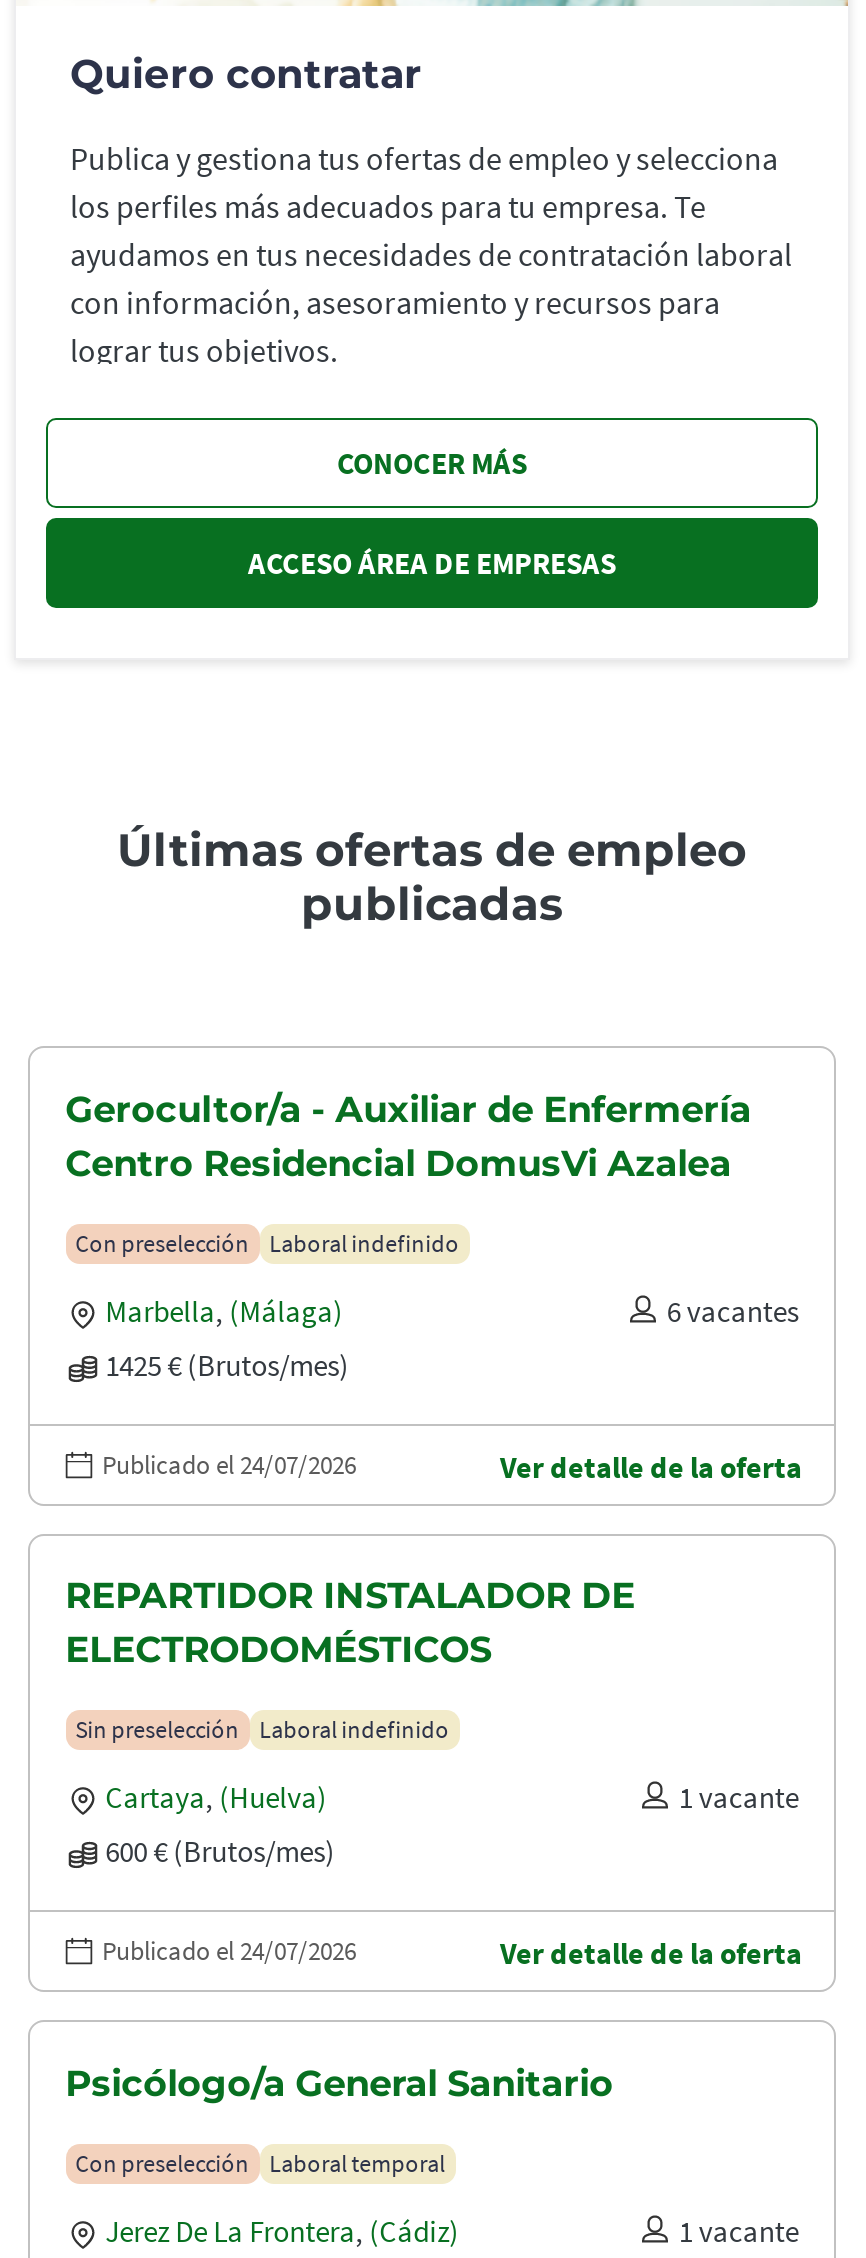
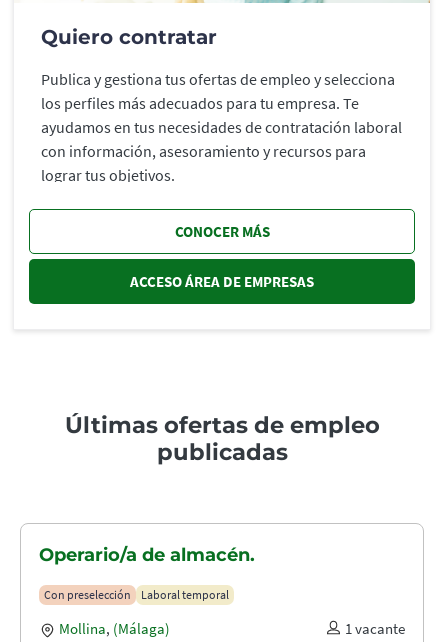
- Gerocultor/a - Auxiliar de Enfermería
- Centro Residencial DomusVi Azalea
- Con preselección
- Laboral indefinido
- Marbella, (Málaga)
- 6 vacantes
- 1425 € (Brutos/mes)
- Publicado el 24/07/2026
- Ver detalle de la oferta
- REPARTIDOR INSTALADOR DE
- ELECTRODOMÉSTICOS
- Sin preselección
- Laboral indefinido
- Cartaya, (Huelva)
- 1 vacante
- 600 € (Brutos/mes)
- Publicado el 24/07/2026
- Ver detalle de la oferta
- Psicólogo/a General Sanitario
+ Operario/a de almacén.

- Jerez De La Frontera, (Cádiz)
+ Mollina, (Málaga)
